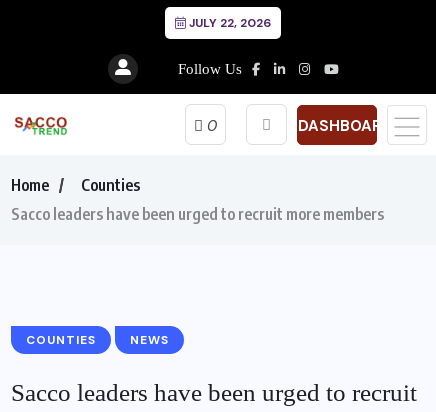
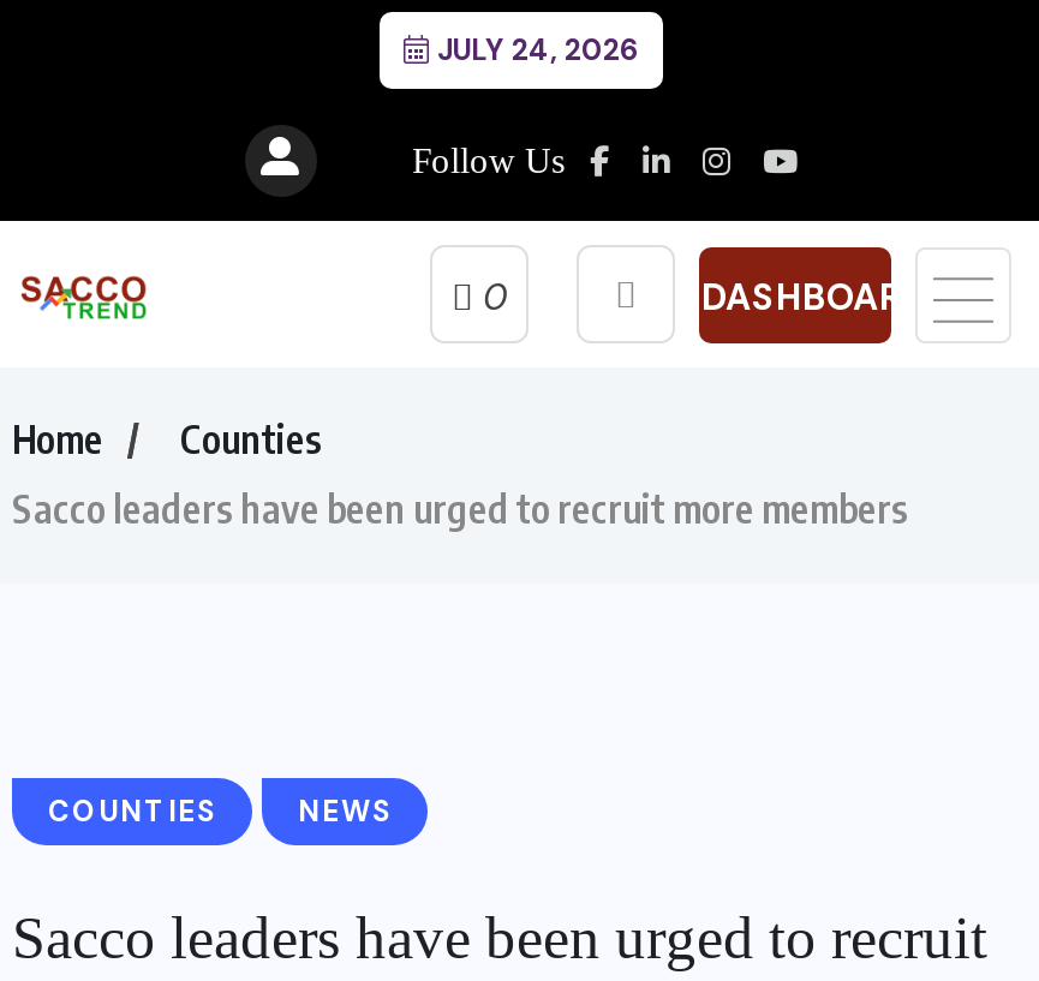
- JULY 22, 2026
+ JULY 24, 2026
